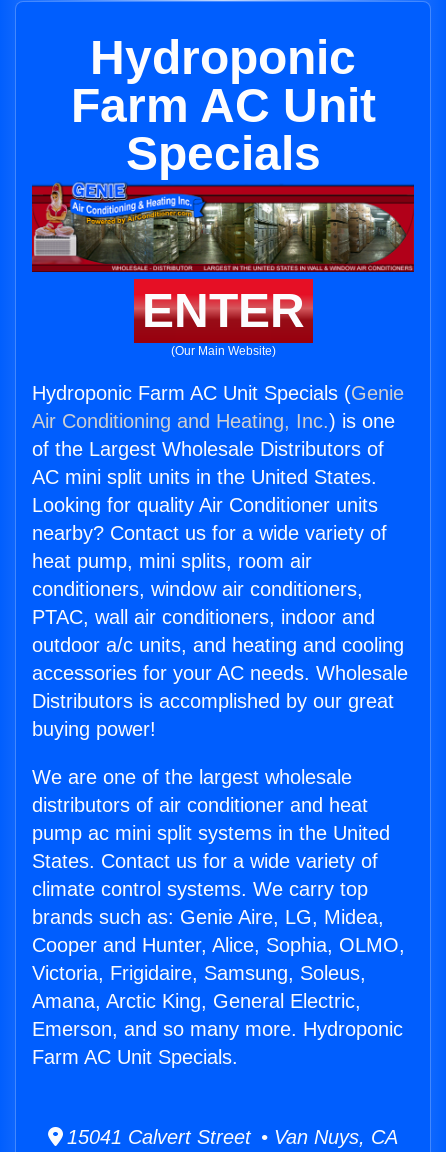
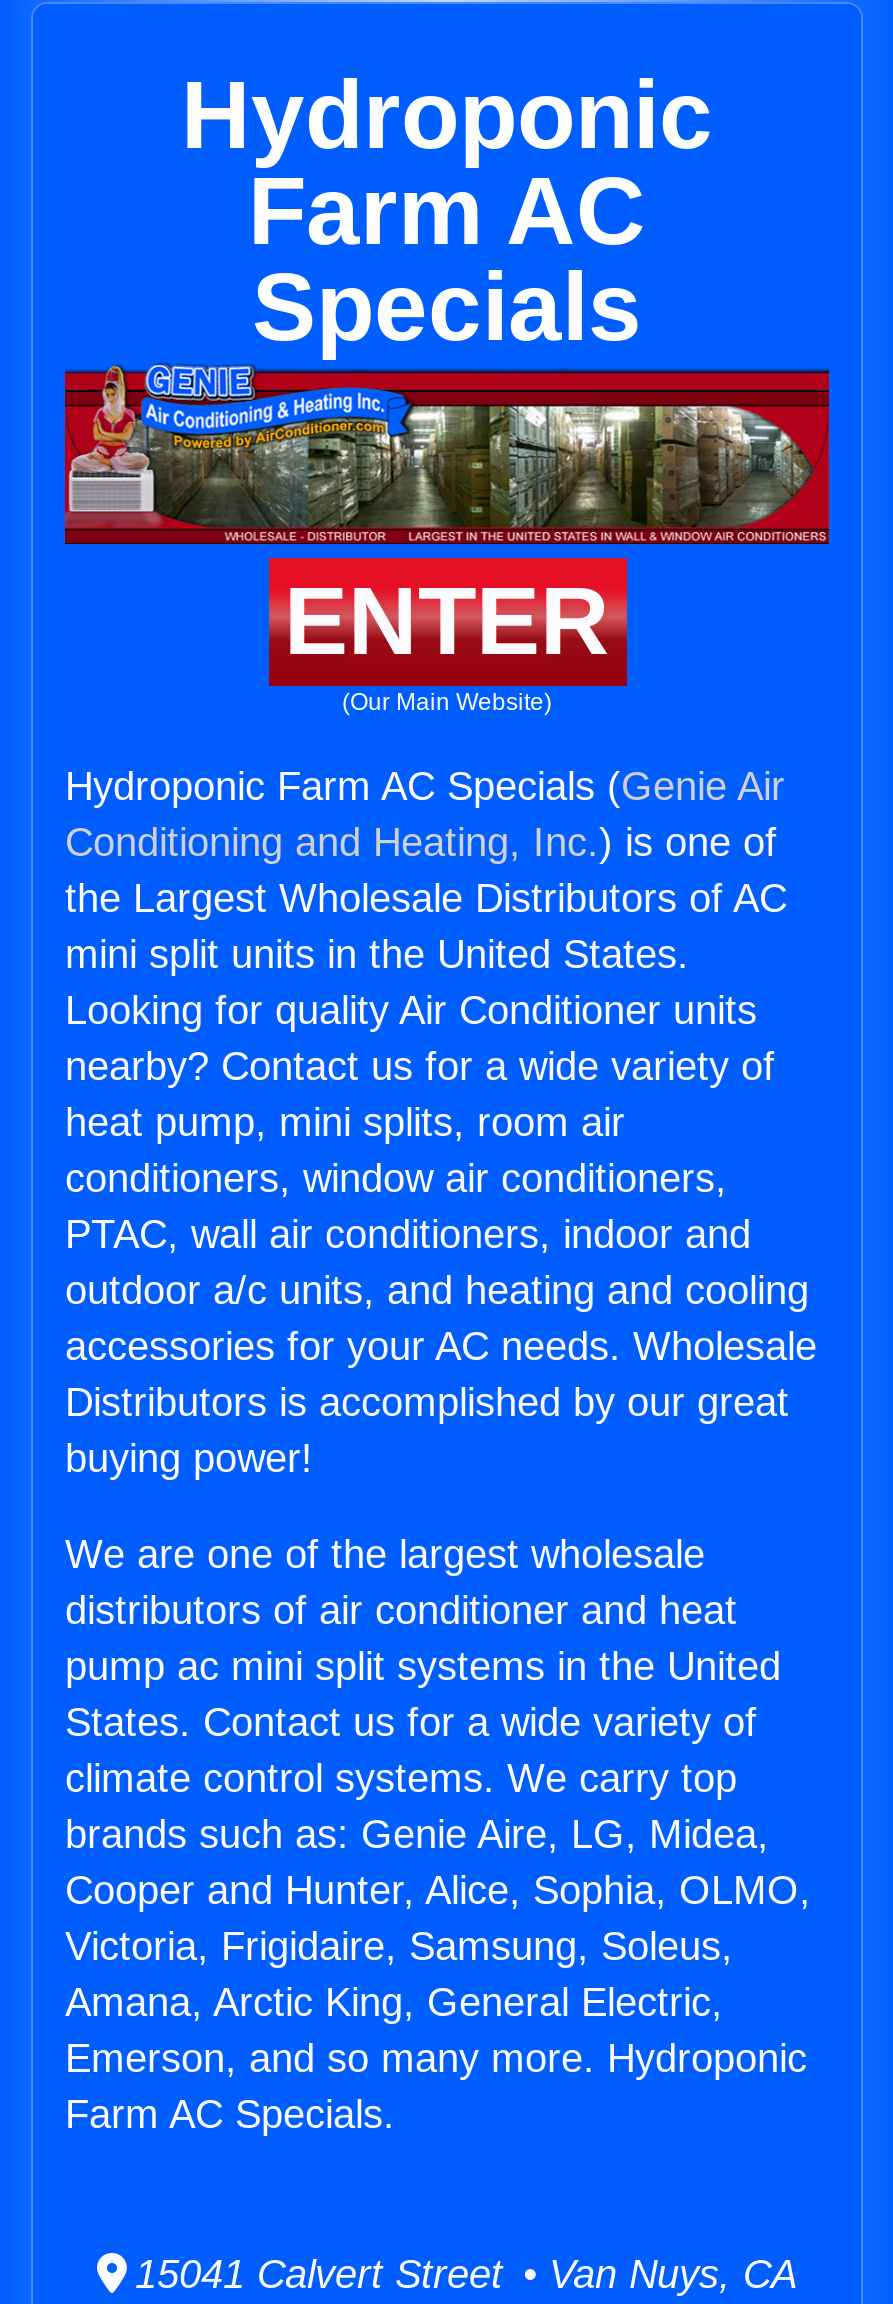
- Farm AC Unit
+ Farm AC

- Hydroponic Farm AC Unit Specials (Genie
- Air Conditioning and Heating, Inc.) is one
- of the Largest Wholesale Distributors of
- AC mini split units in the United States.
+ Hydroponic Farm AC Specials (Genie Air
+ Conditioning and Heating, Inc.) is one of
+ the Largest Wholesale Distributors of AC
+ mini split units in the United States.

- Farm AC Unit Specials.
+ Farm AC Specials.
